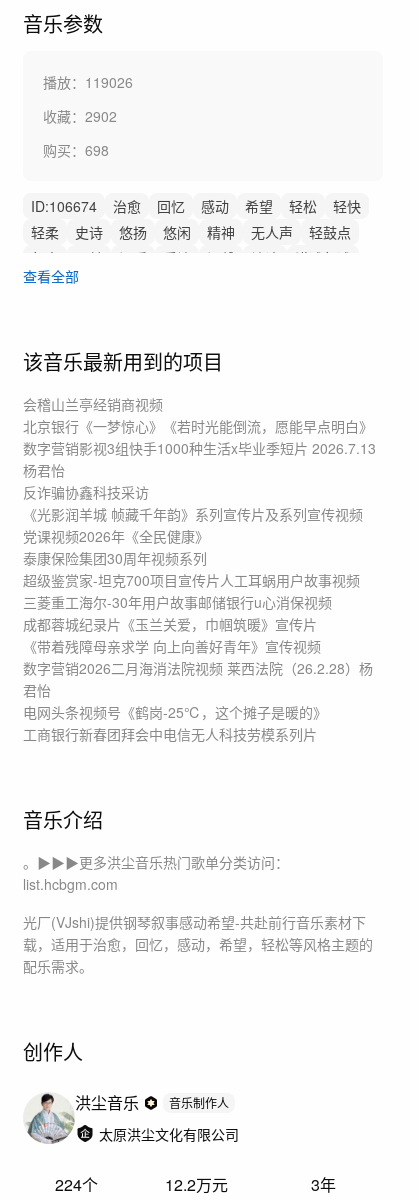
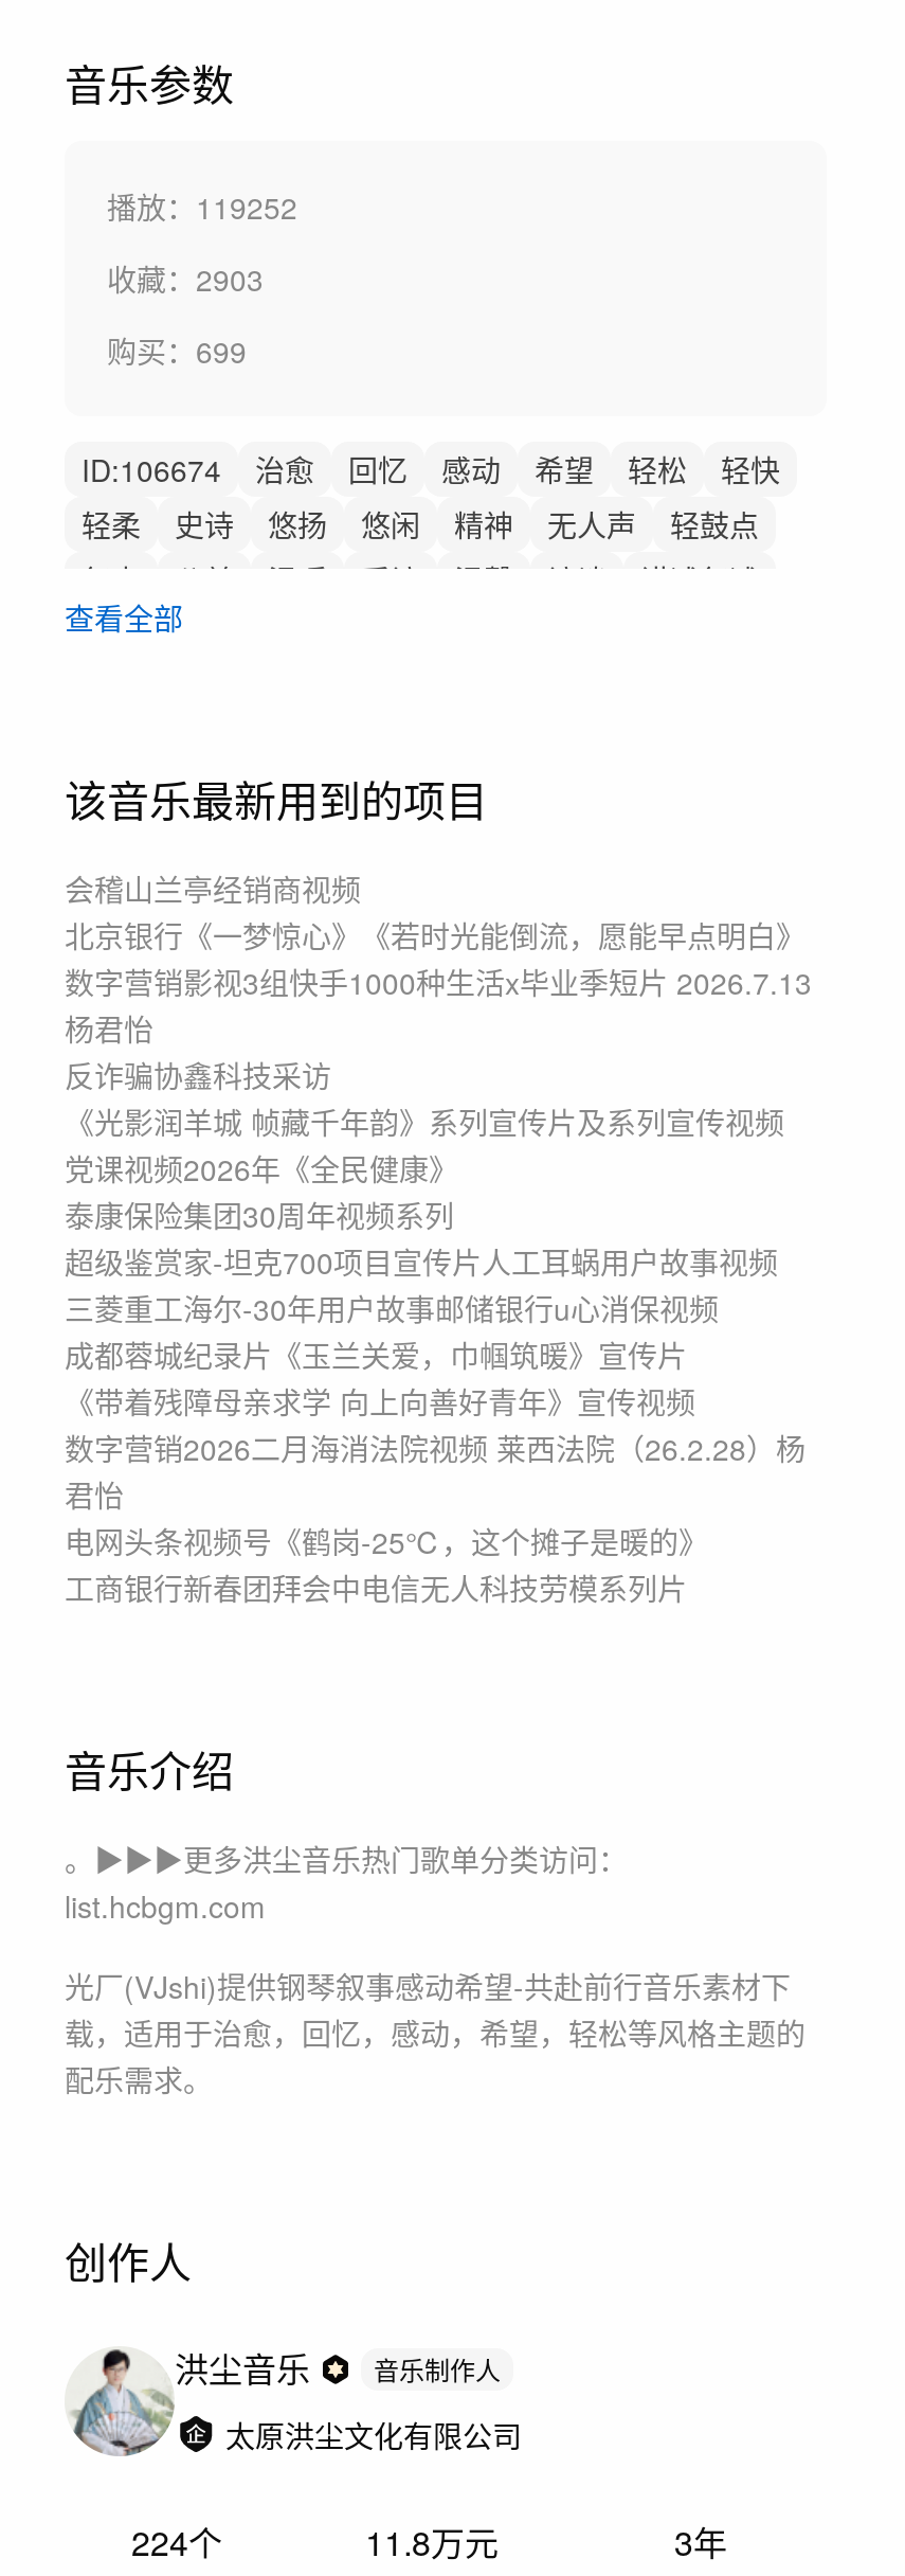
- 播放：119026
+ 播放：119252

- 收藏：2902
+ 收藏：2903

- 购买：698
+ 购买：699

- 12.2万元
+ 11.8万元
